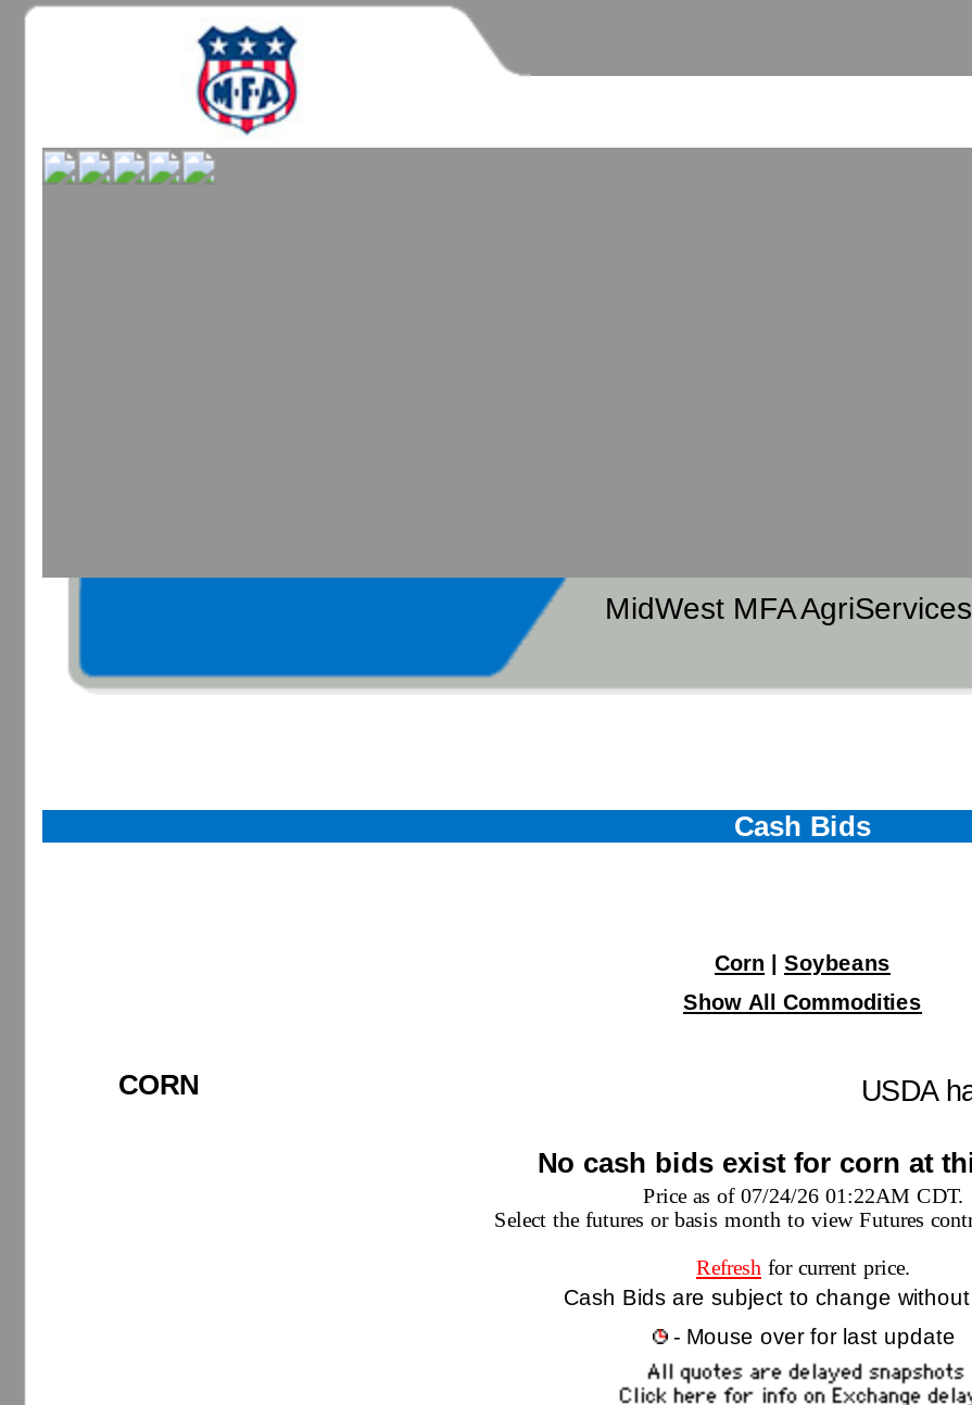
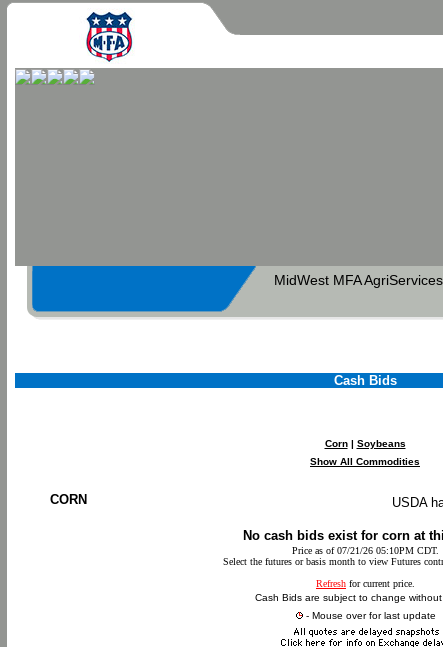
- Price as of 07/24/26 01:22AM CDT.
+ Price as of 07/21/26 05:10PM CDT.
